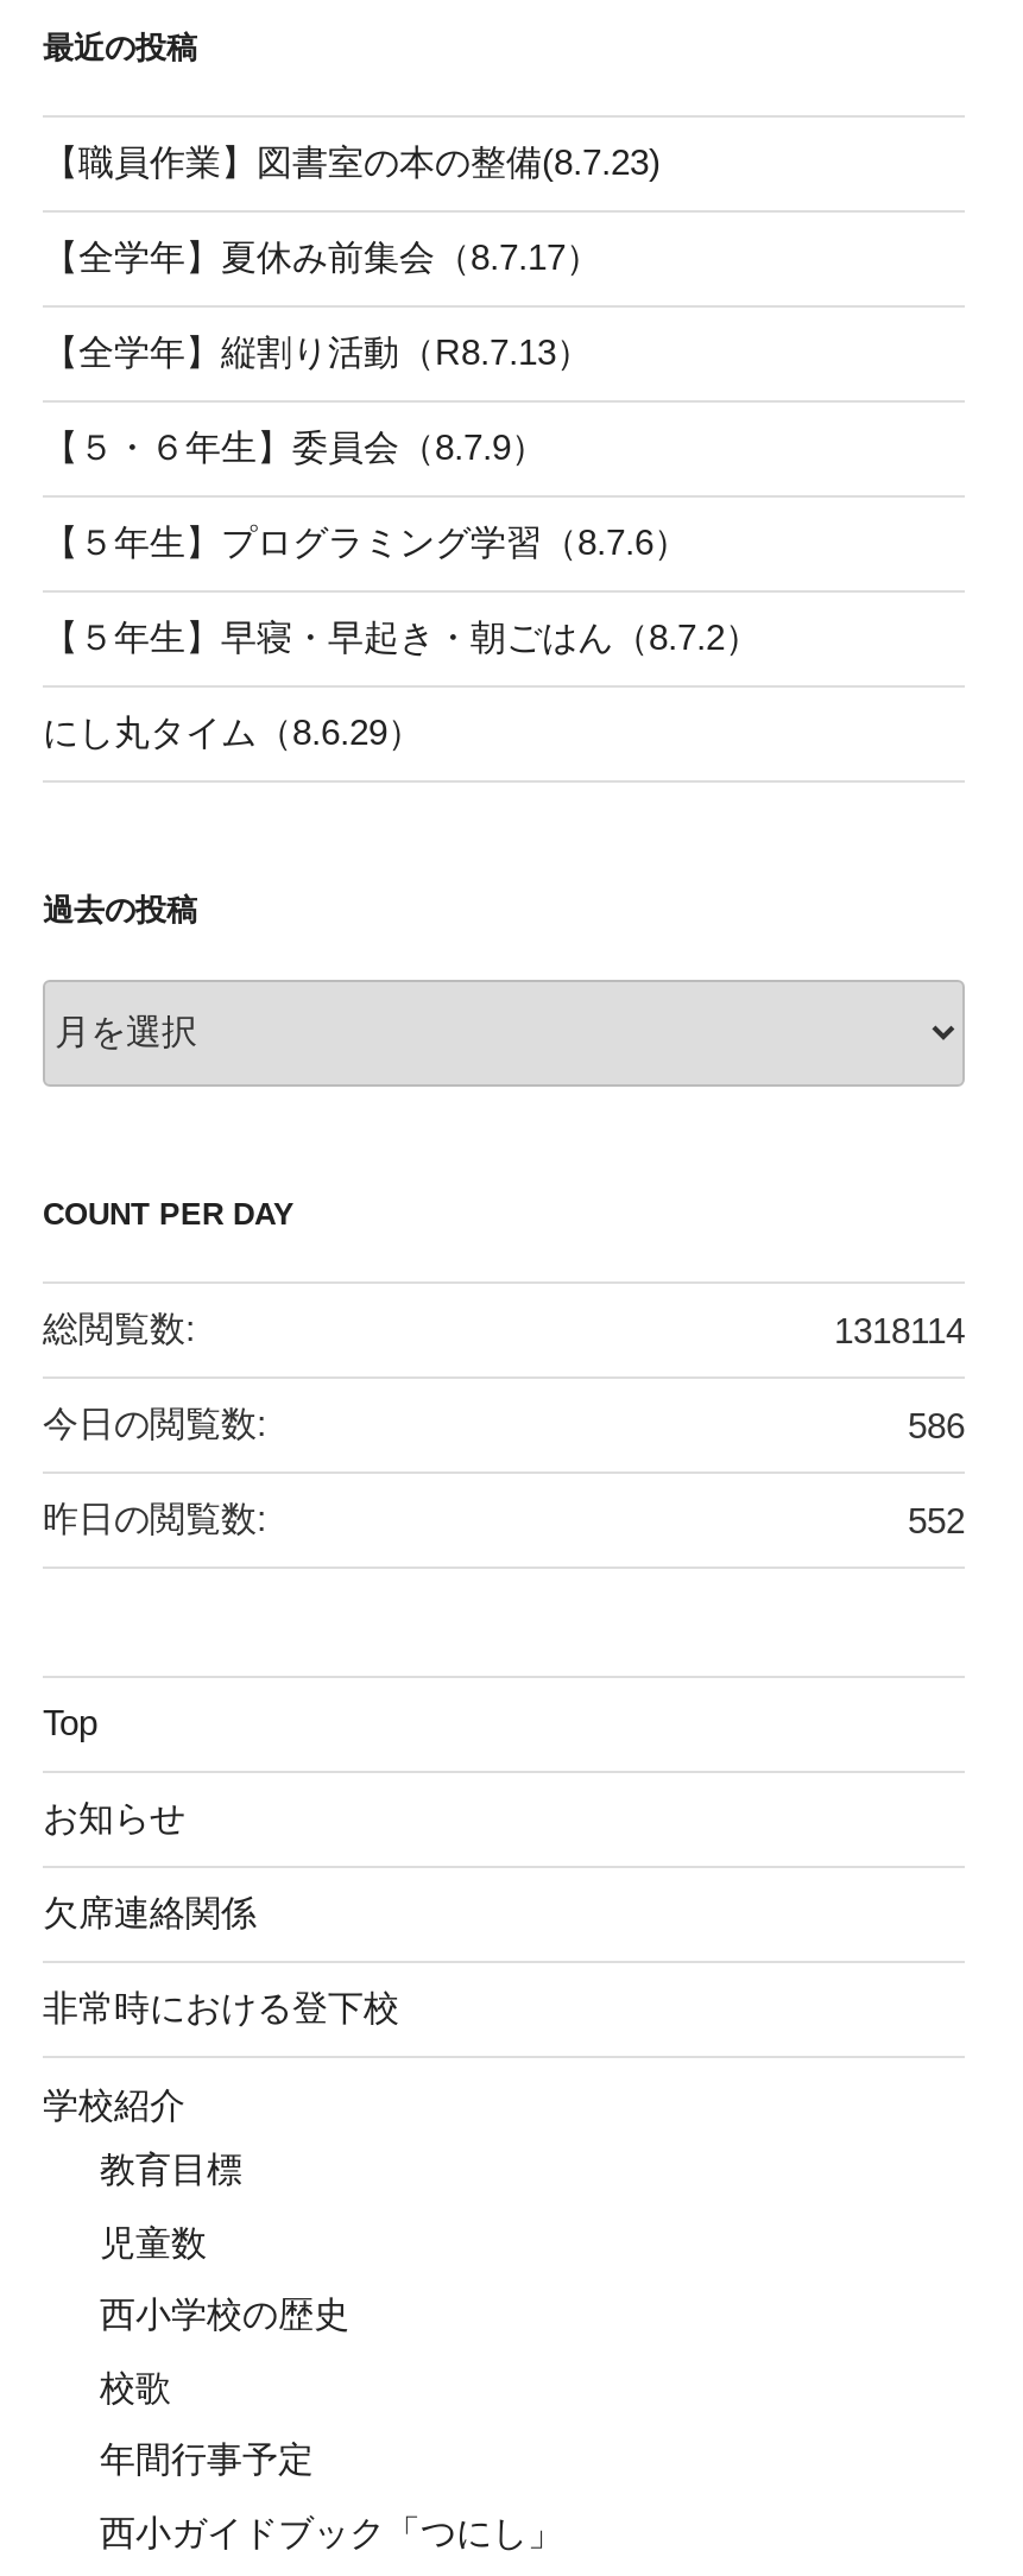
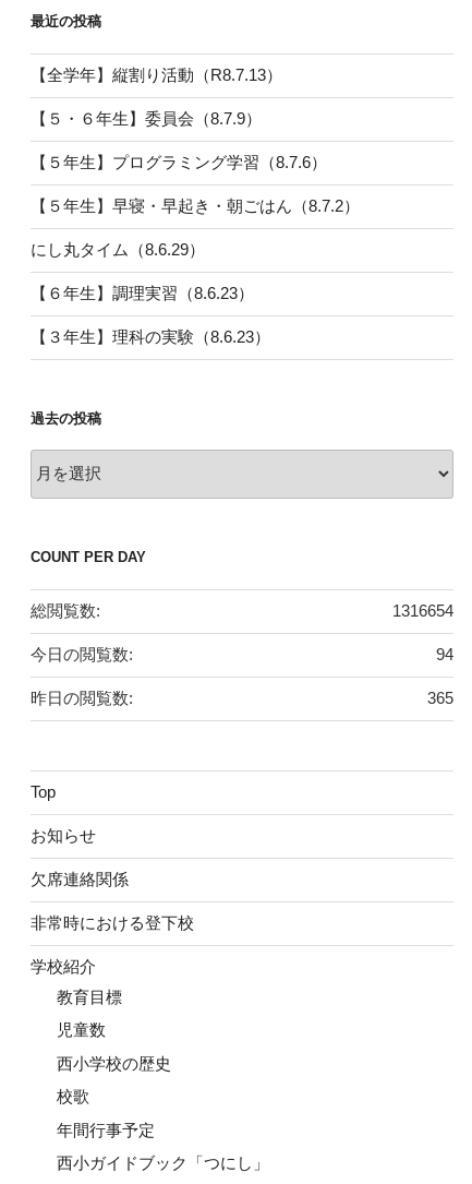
- 【職員作業】図書室の本の整備(8.7.23)
- 【全学年】夏休み前集会（8.7.17）

moved up: 【全学年】縦割り活動（R8.7.13） | 【５・６年生】委員会（8.7.9） | 【５年生】プログラミング学習（8.7.6） | 【５年生】早寝・早起き・朝ごはん（8.7.2） | にし丸タイム（8.6.29）

+ 【６年生】調理実習（8.6.23）
+ 【３年生】理科の実験（8.6.23）

- 1318114
+ 1316654

- 586
+ 94

- 552
+ 365
